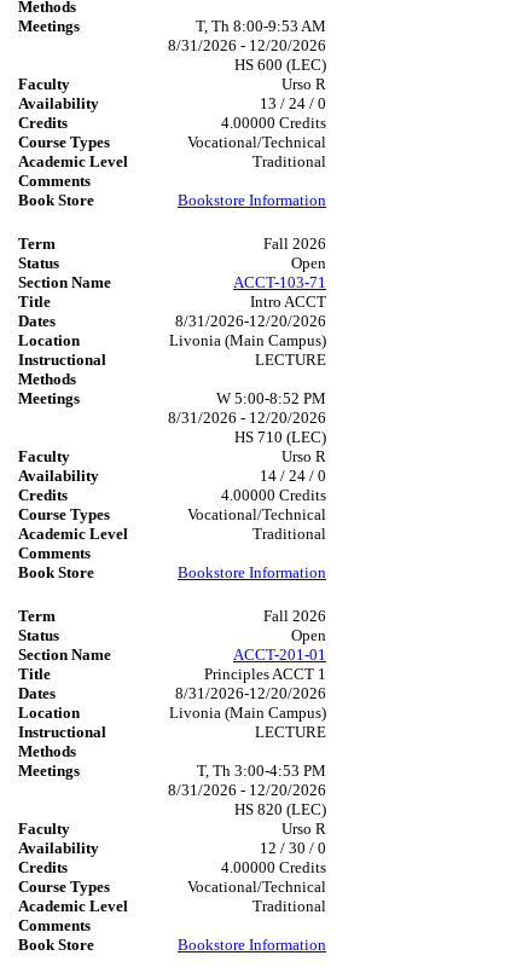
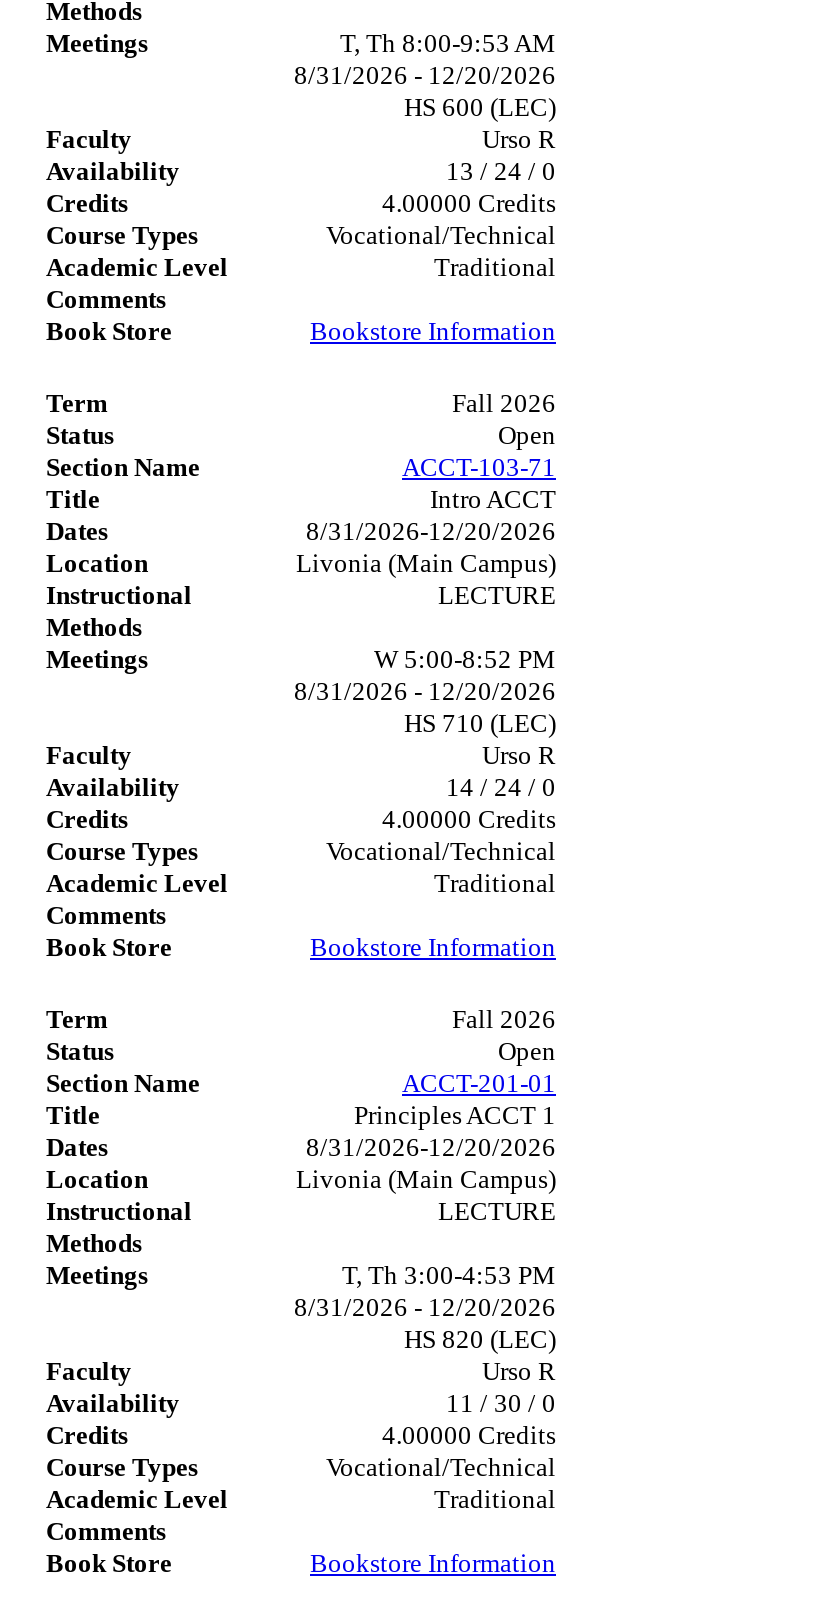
- 12 / 30 / 0
+ 11 / 30 / 0
